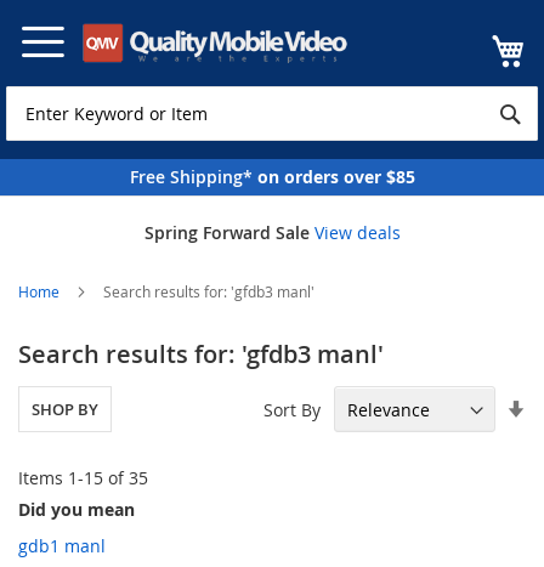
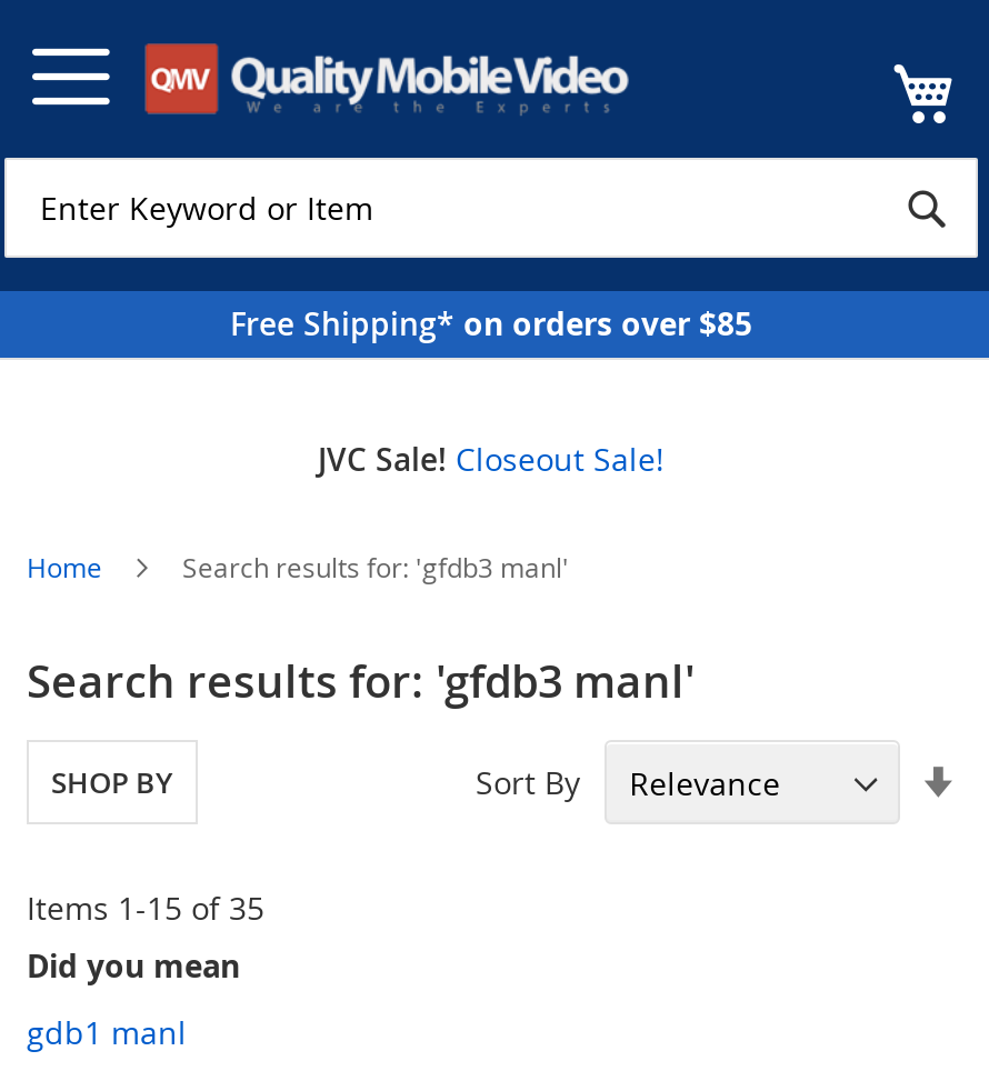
- Spring Forward Sale View deals
+ JVC Sale! Closeout Sale!
